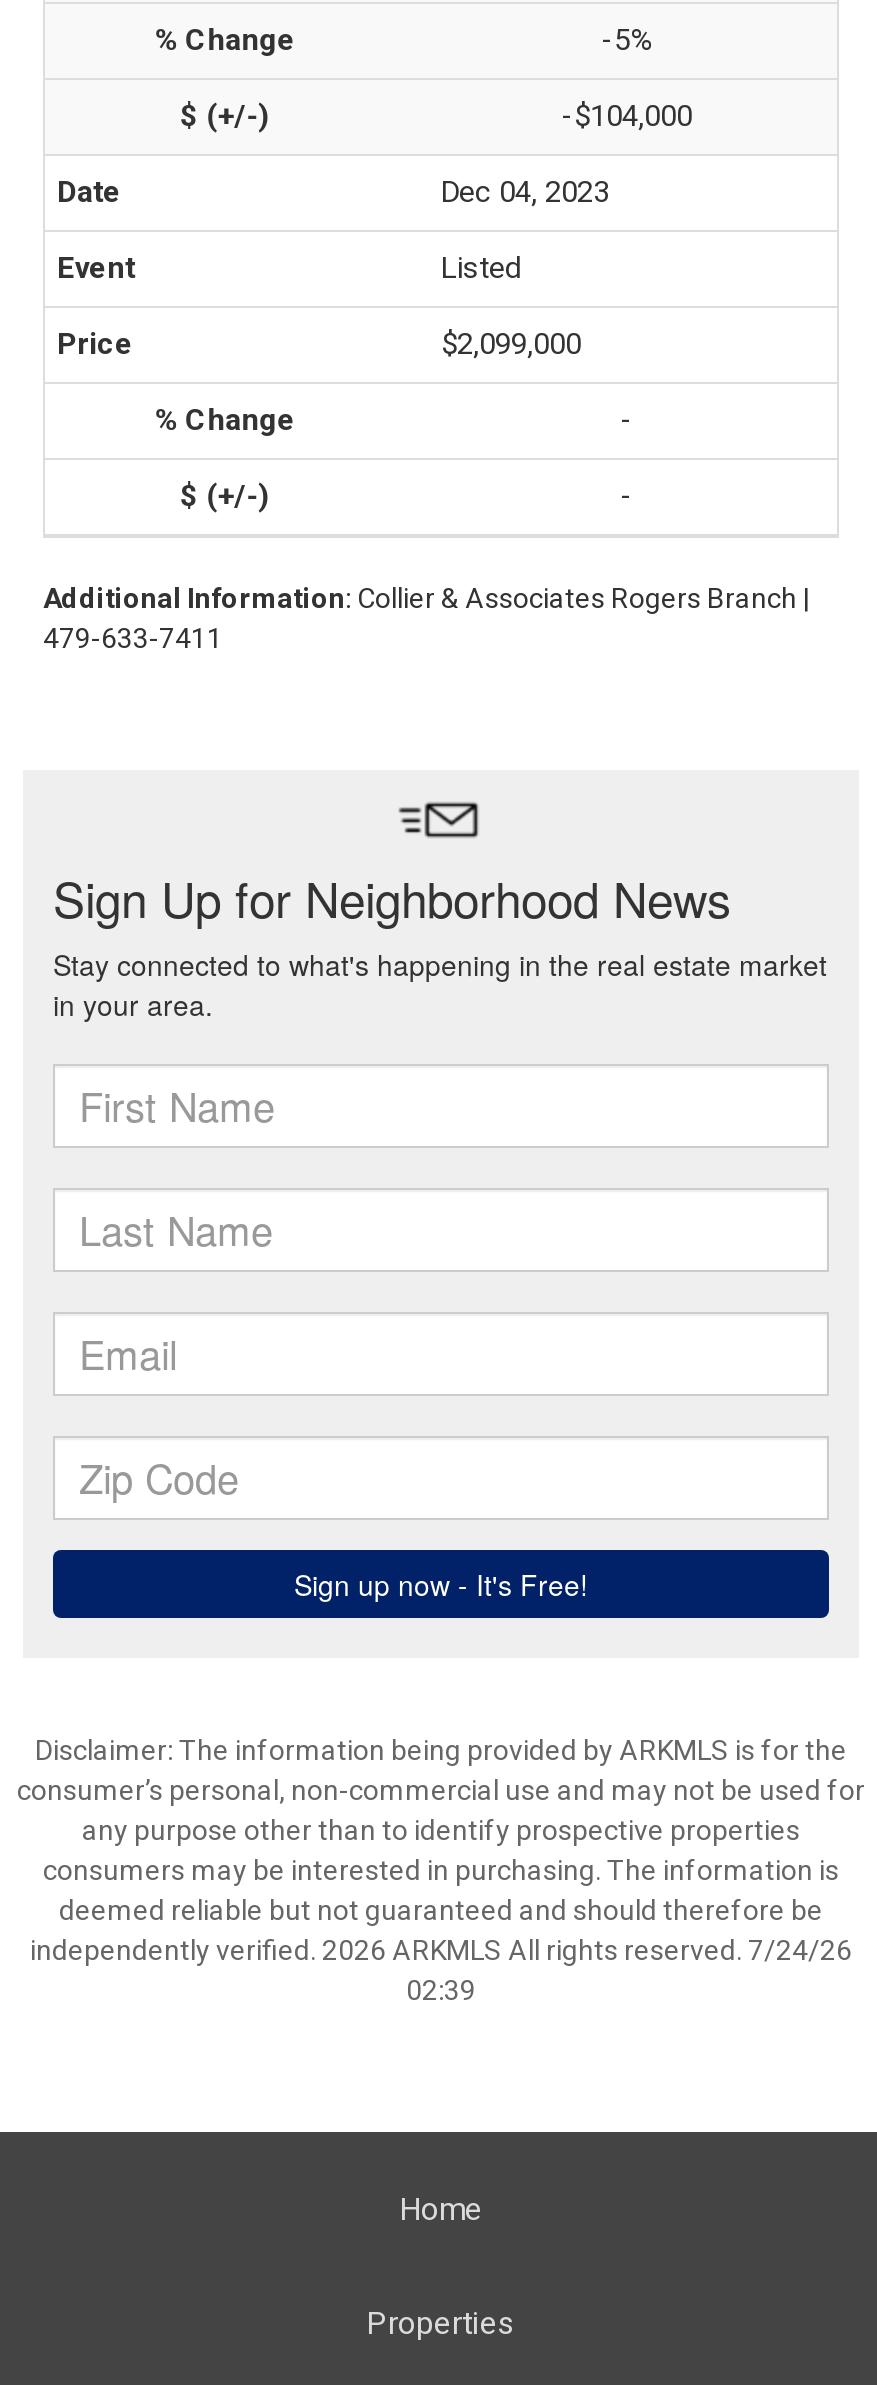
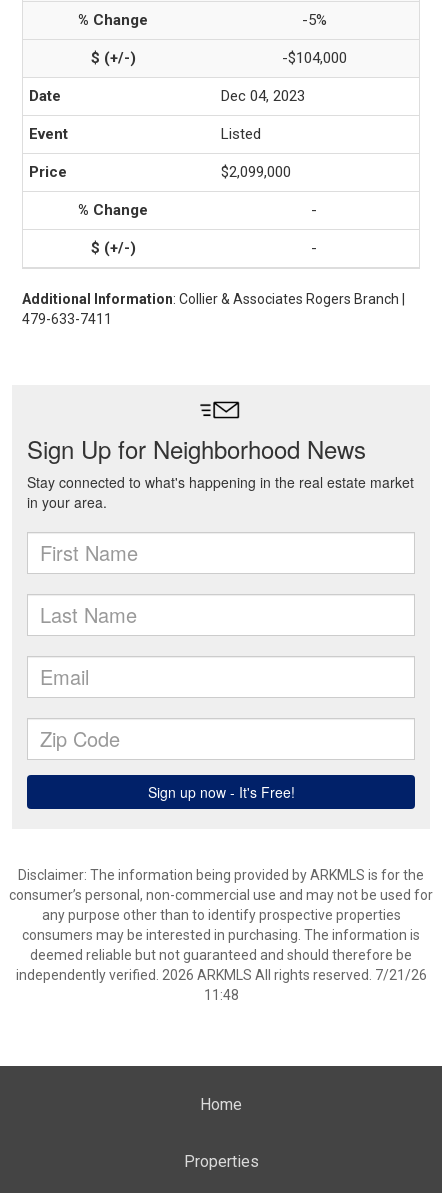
- independently verified. 2026 ARKMLS All rights reserved. 7/24/26
+ independently verified. 2026 ARKMLS All rights reserved. 7/21/26

- 02:39
+ 11:48
